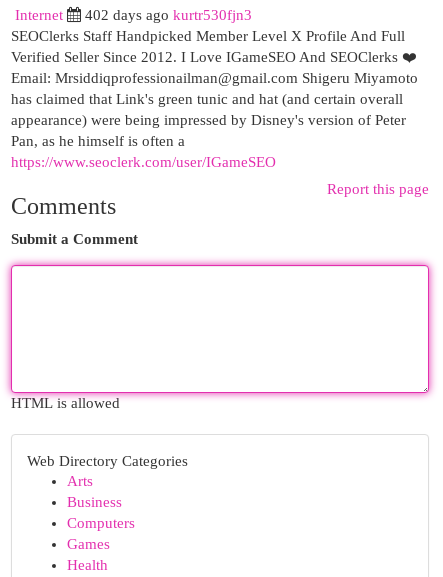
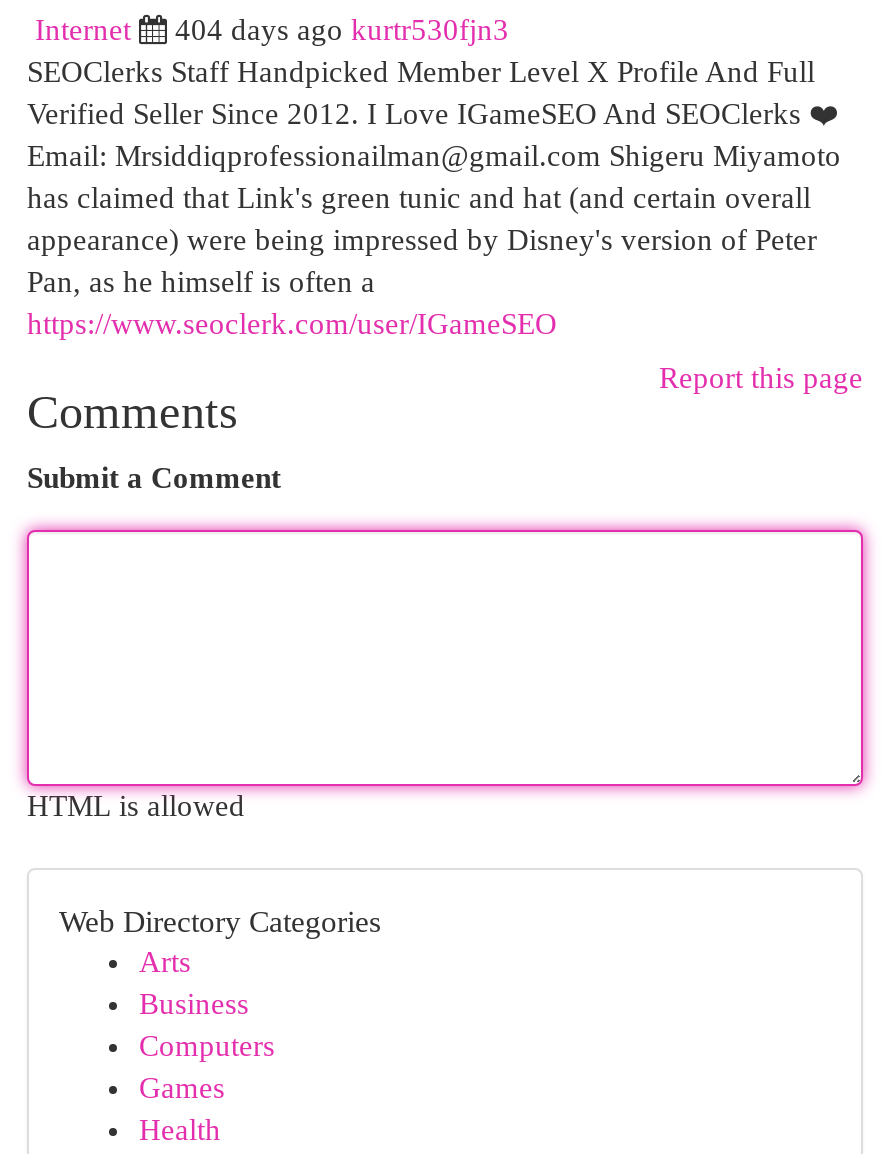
- 402 days ago kurtr530fjn3
+ 404 days ago kurtr530fjn3
